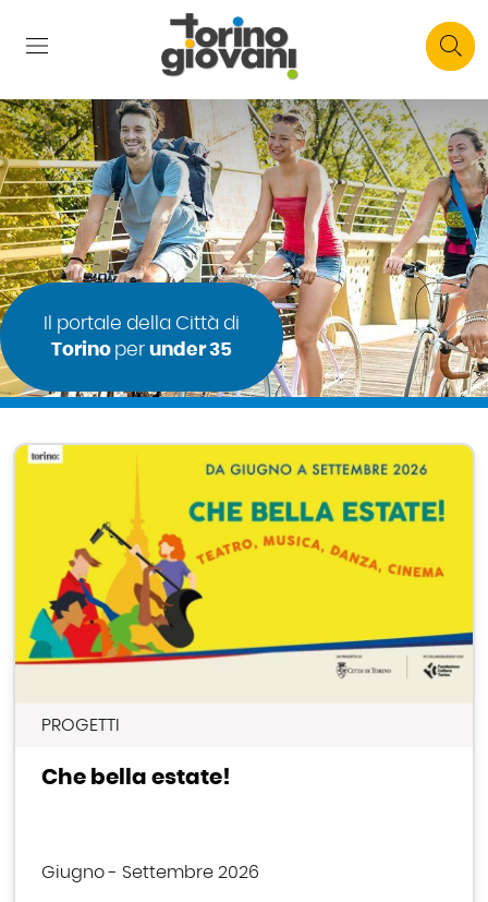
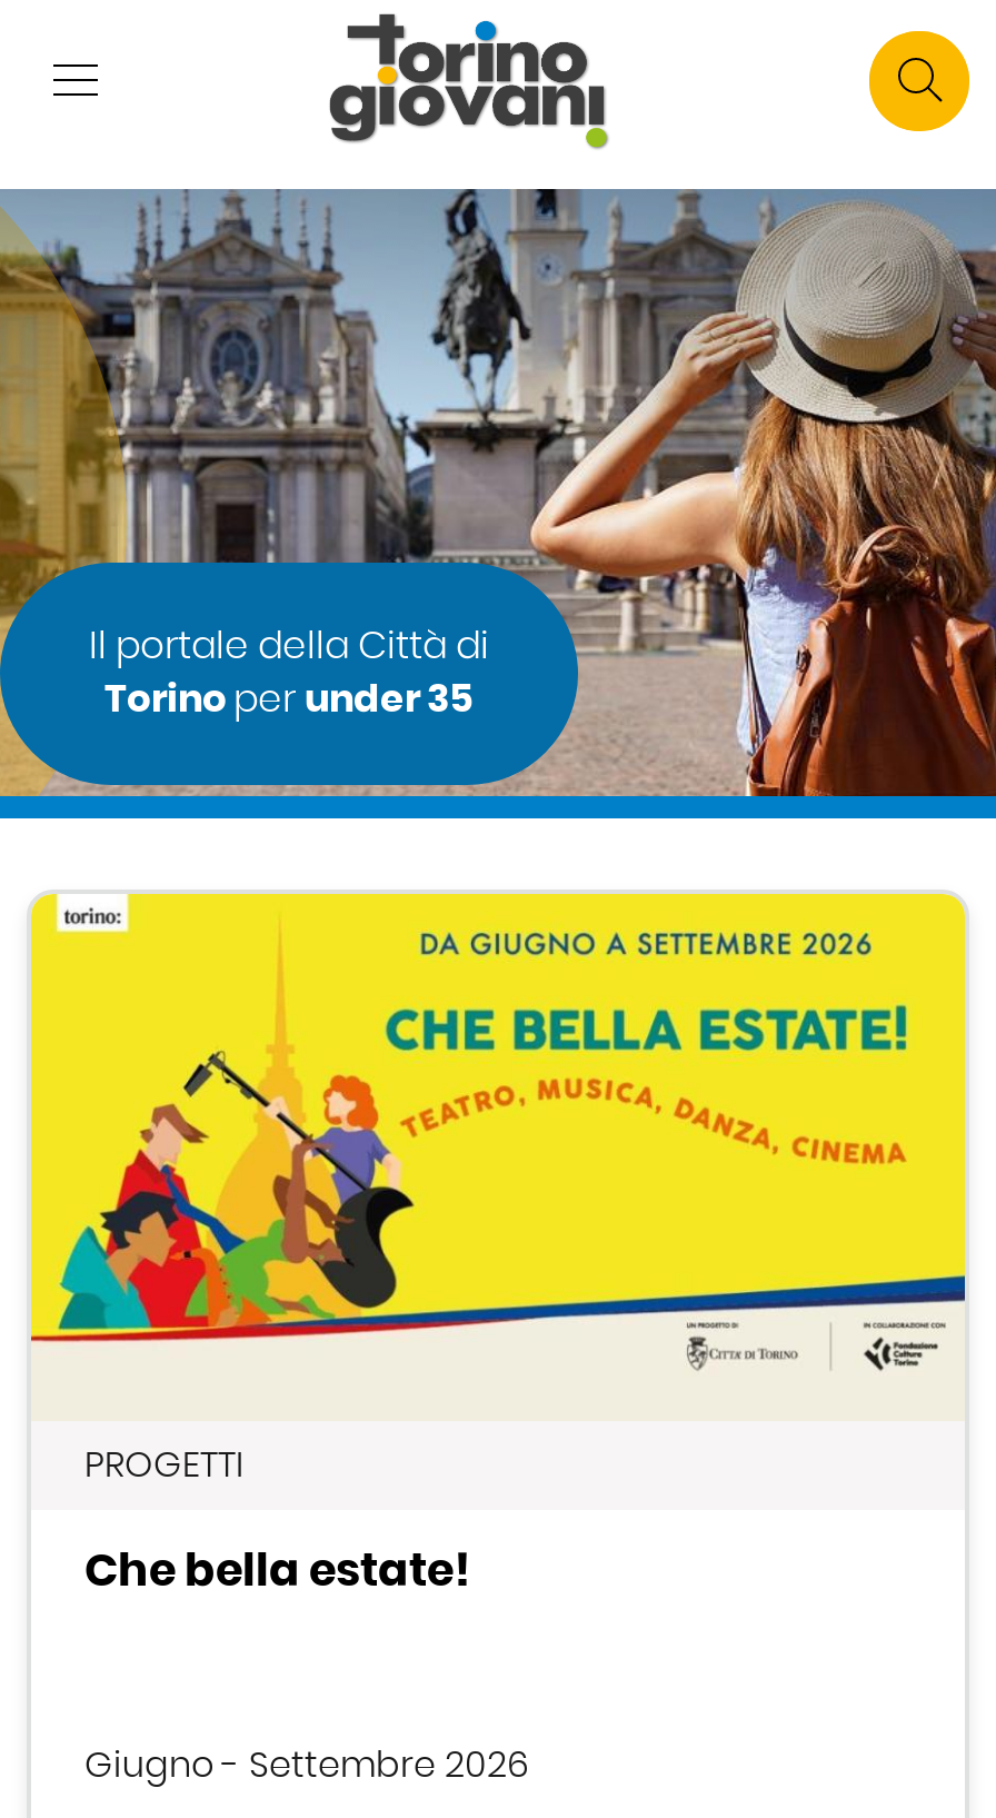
- [image]
+ [image]
